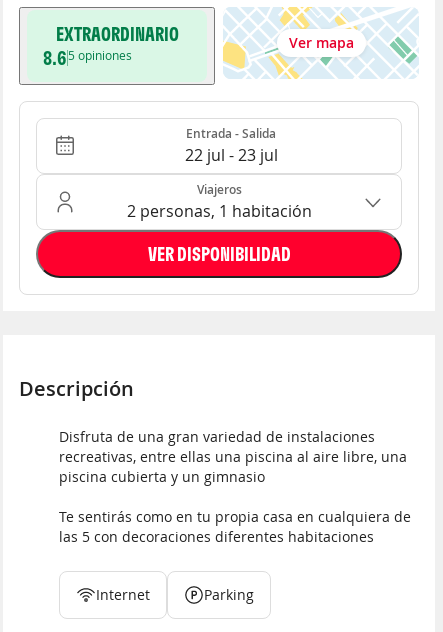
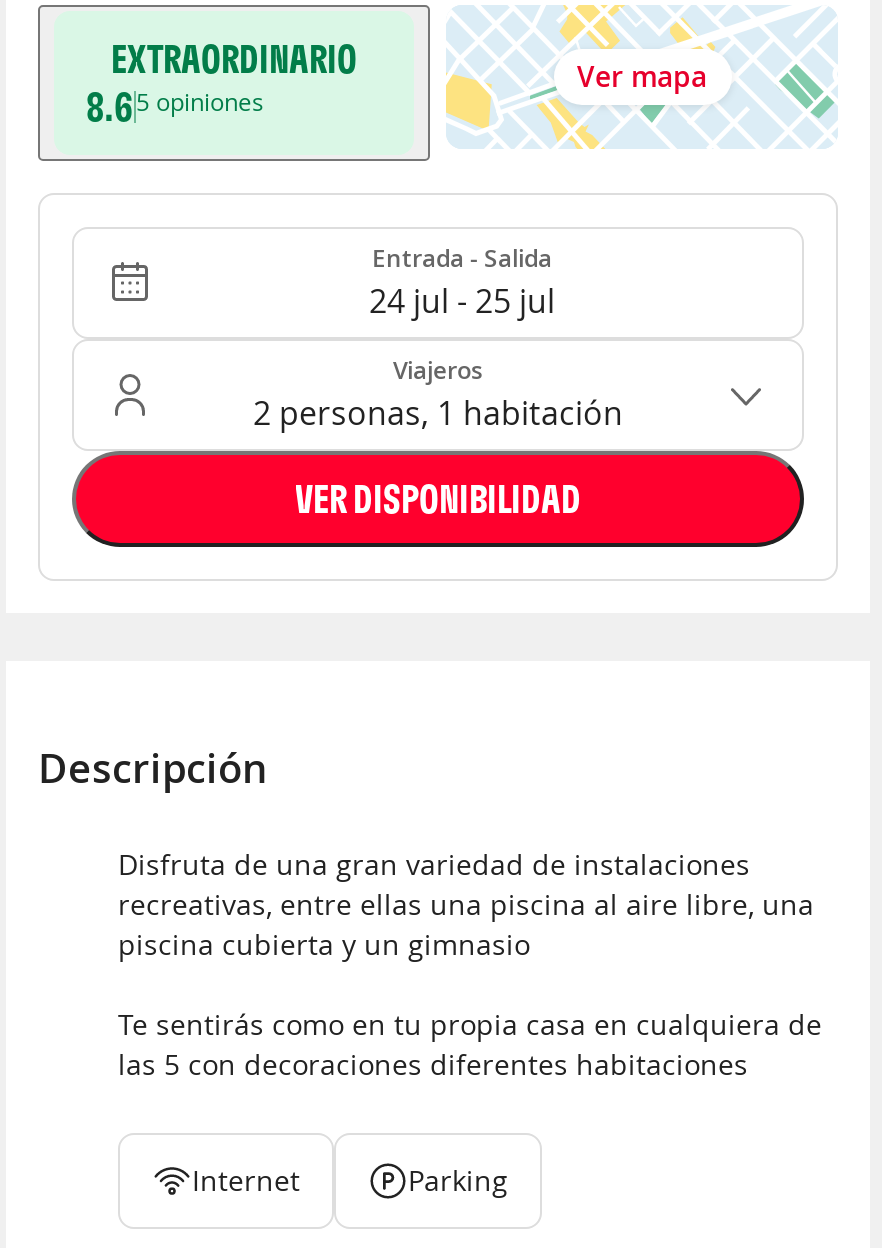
- 22 jul - 23 jul
+ 24 jul - 25 jul
